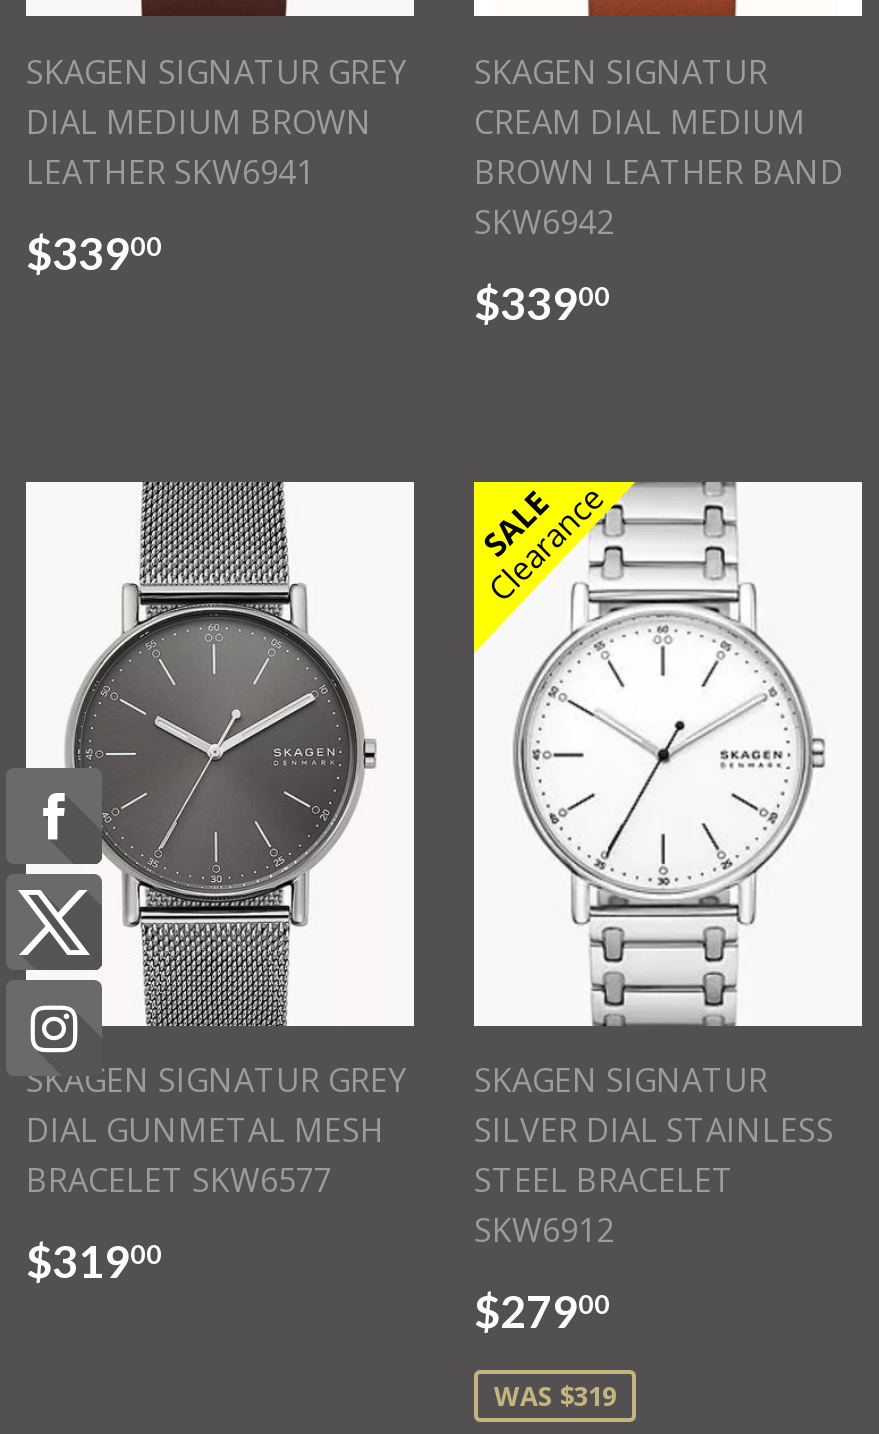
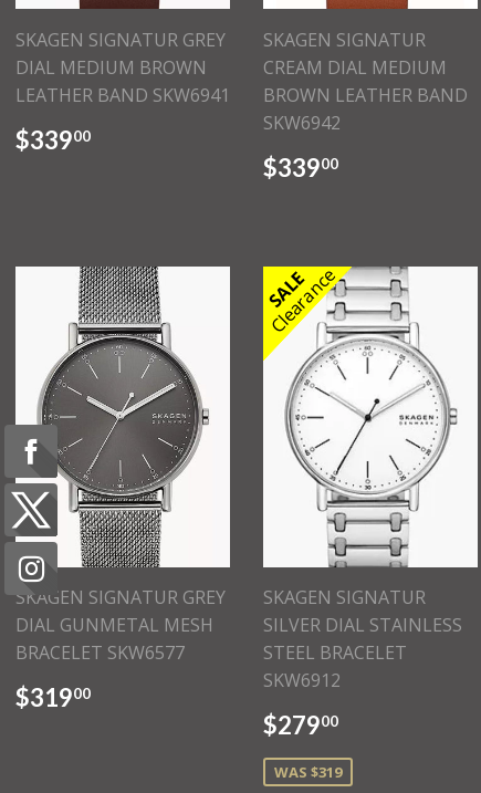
- LEATHER SKW6941
+ LEATHER BAND SKW6941
